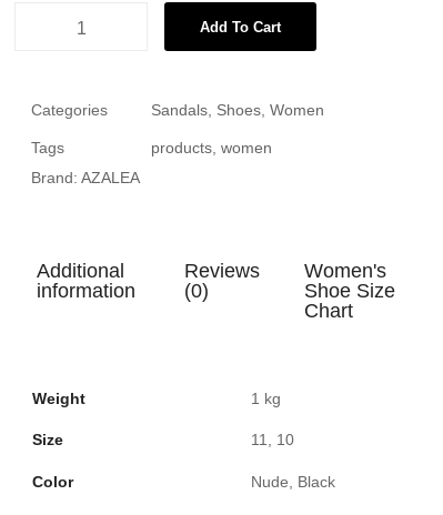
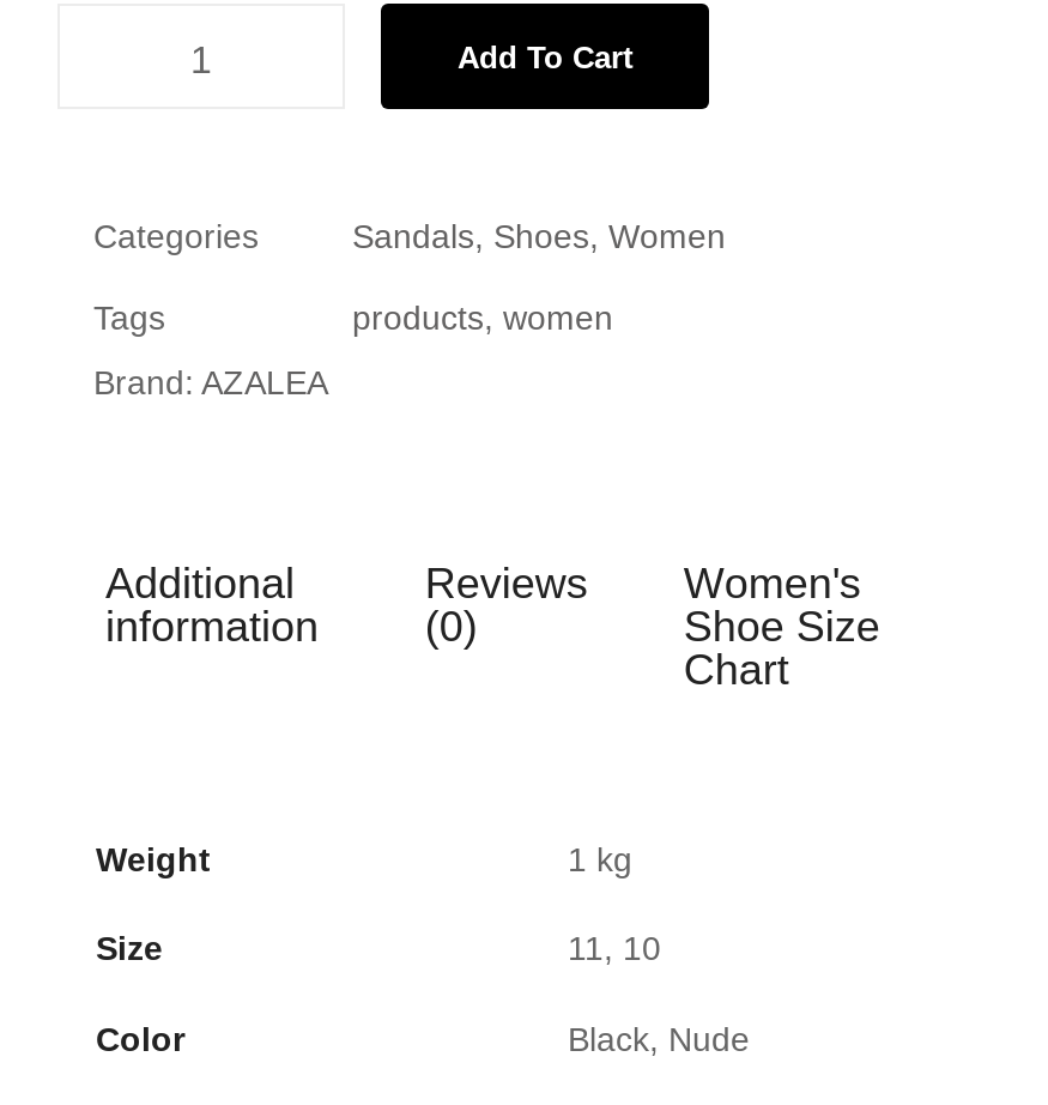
- Nude, Black
+ Black, Nude
